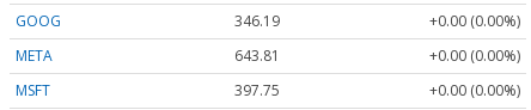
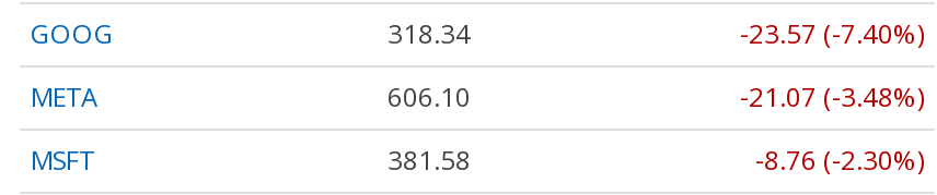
- 346.19
+ 318.34

- +0.00 (0.00%)
+ -23.57 (-7.40%)

- 643.81
+ 606.10

- +0.00 (0.00%)
+ -21.07 (-3.48%)

- 397.75
+ 381.58

- +0.00 (0.00%)
+ -8.76 (-2.30%)
